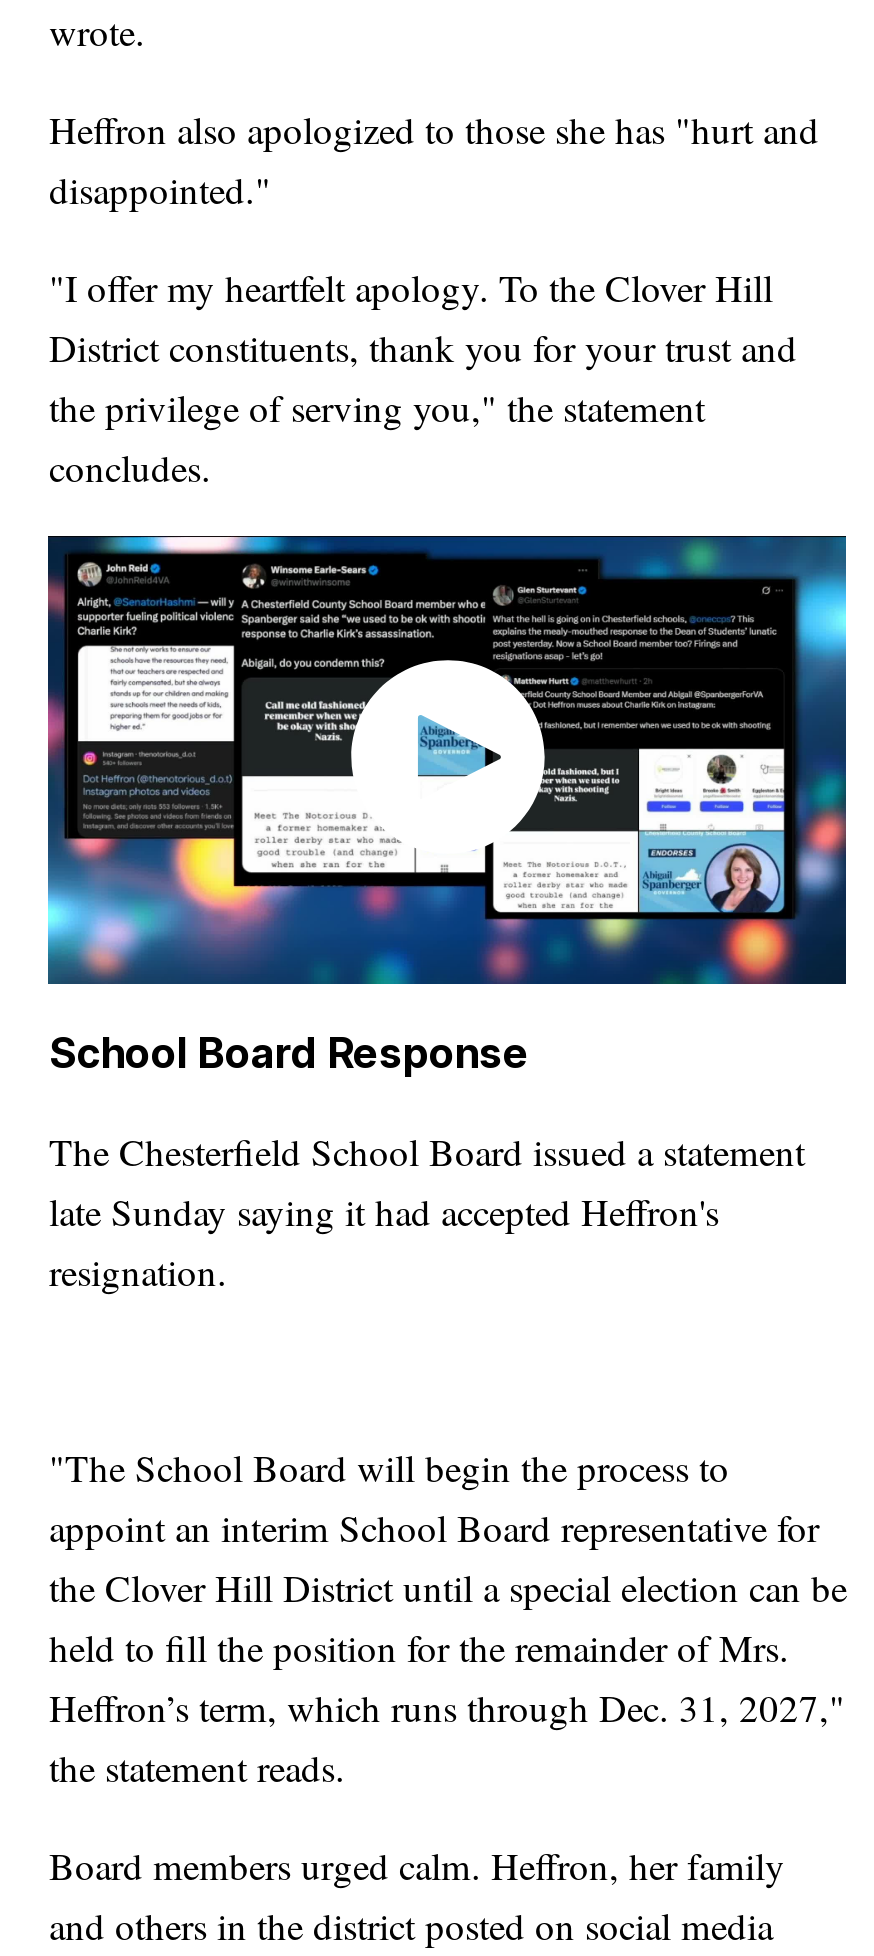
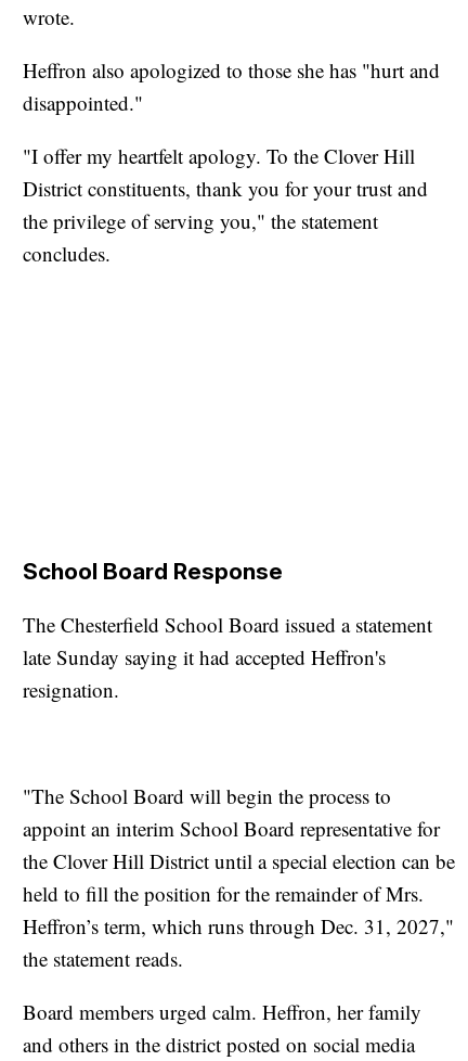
- [image]
